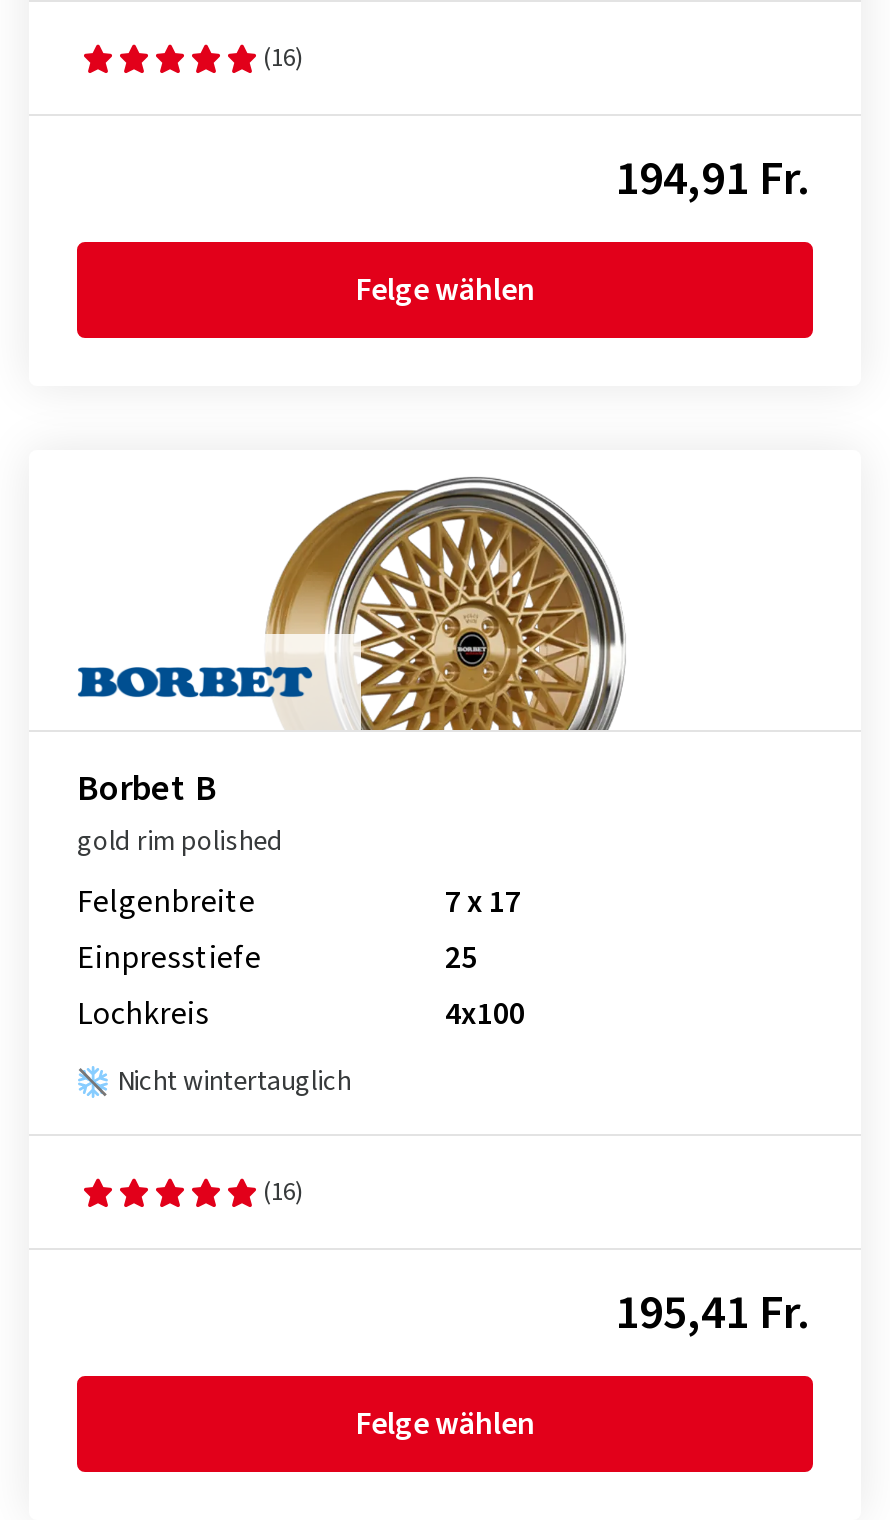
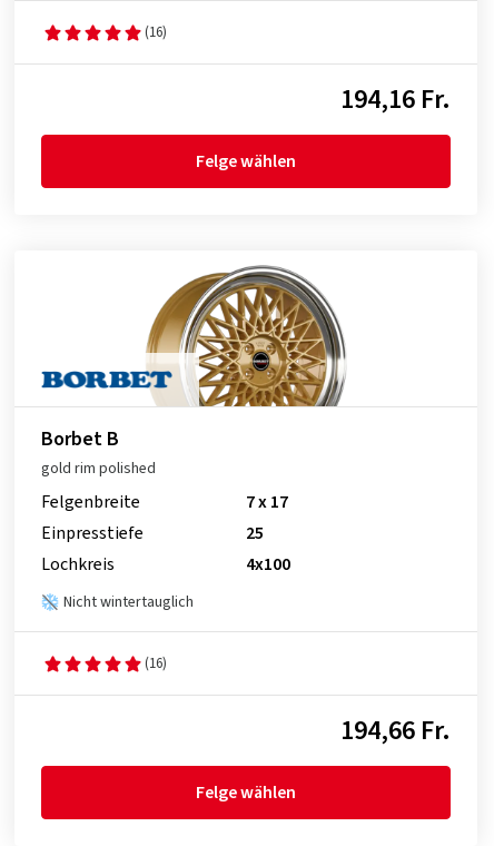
- 194,91 Fr.
+ 194,16 Fr.

- 195,41 Fr.
+ 194,66 Fr.
